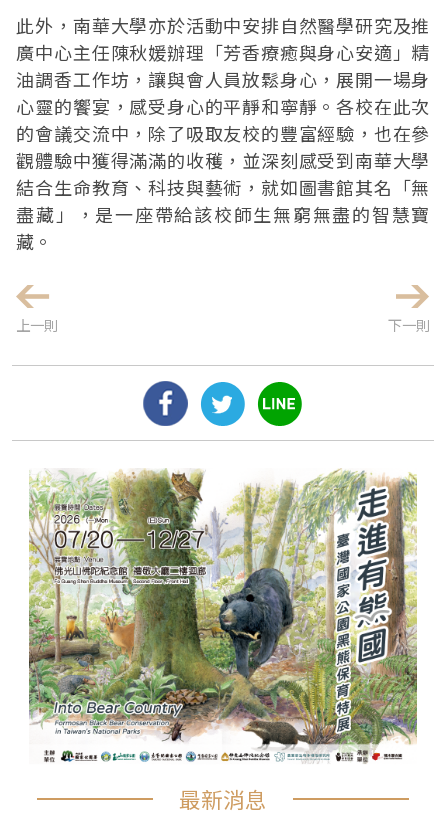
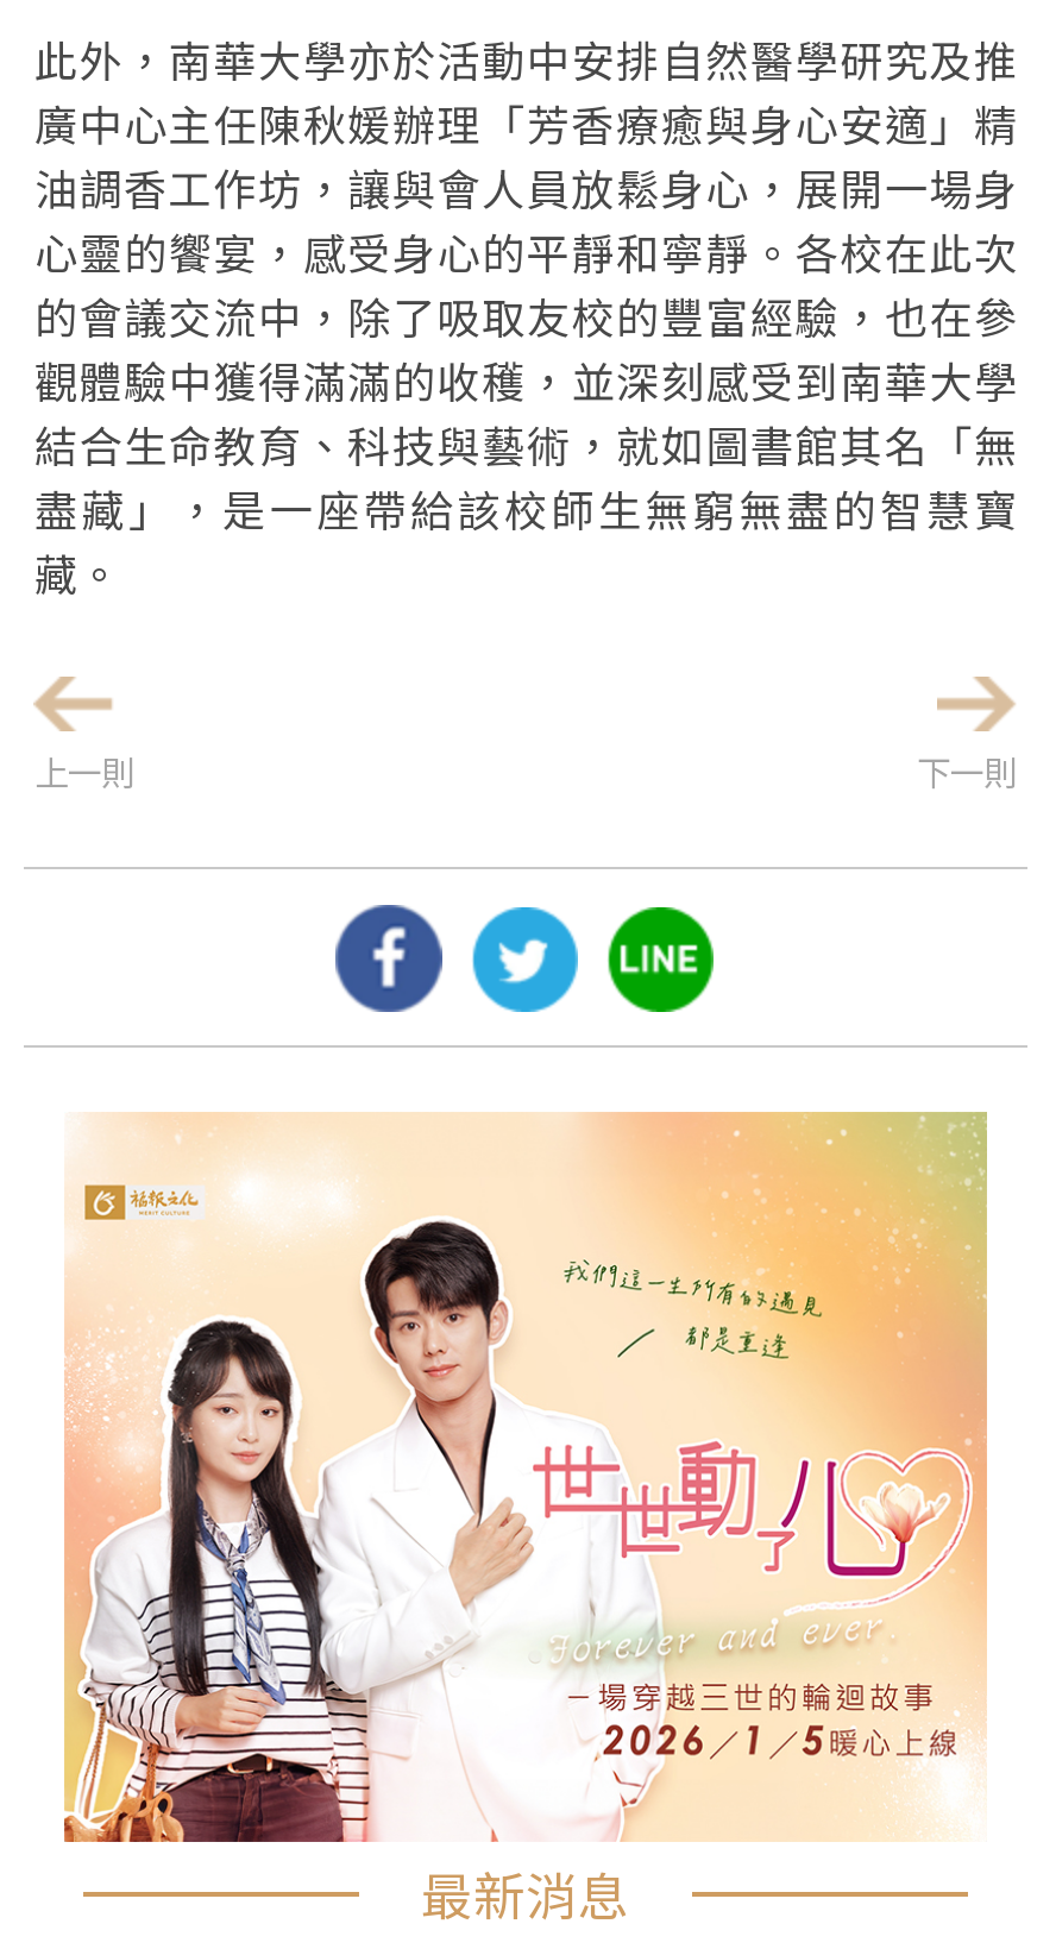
- [image]
+ [image]
